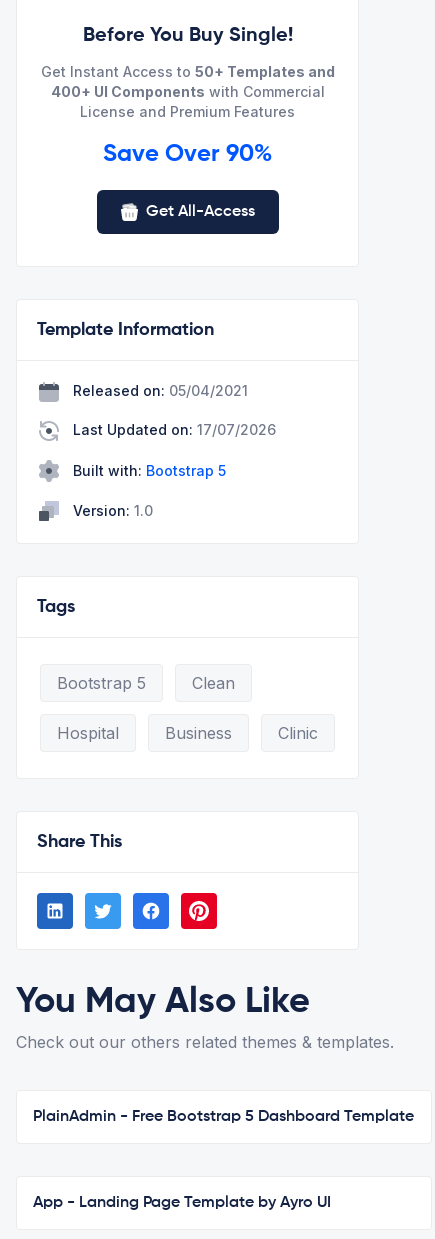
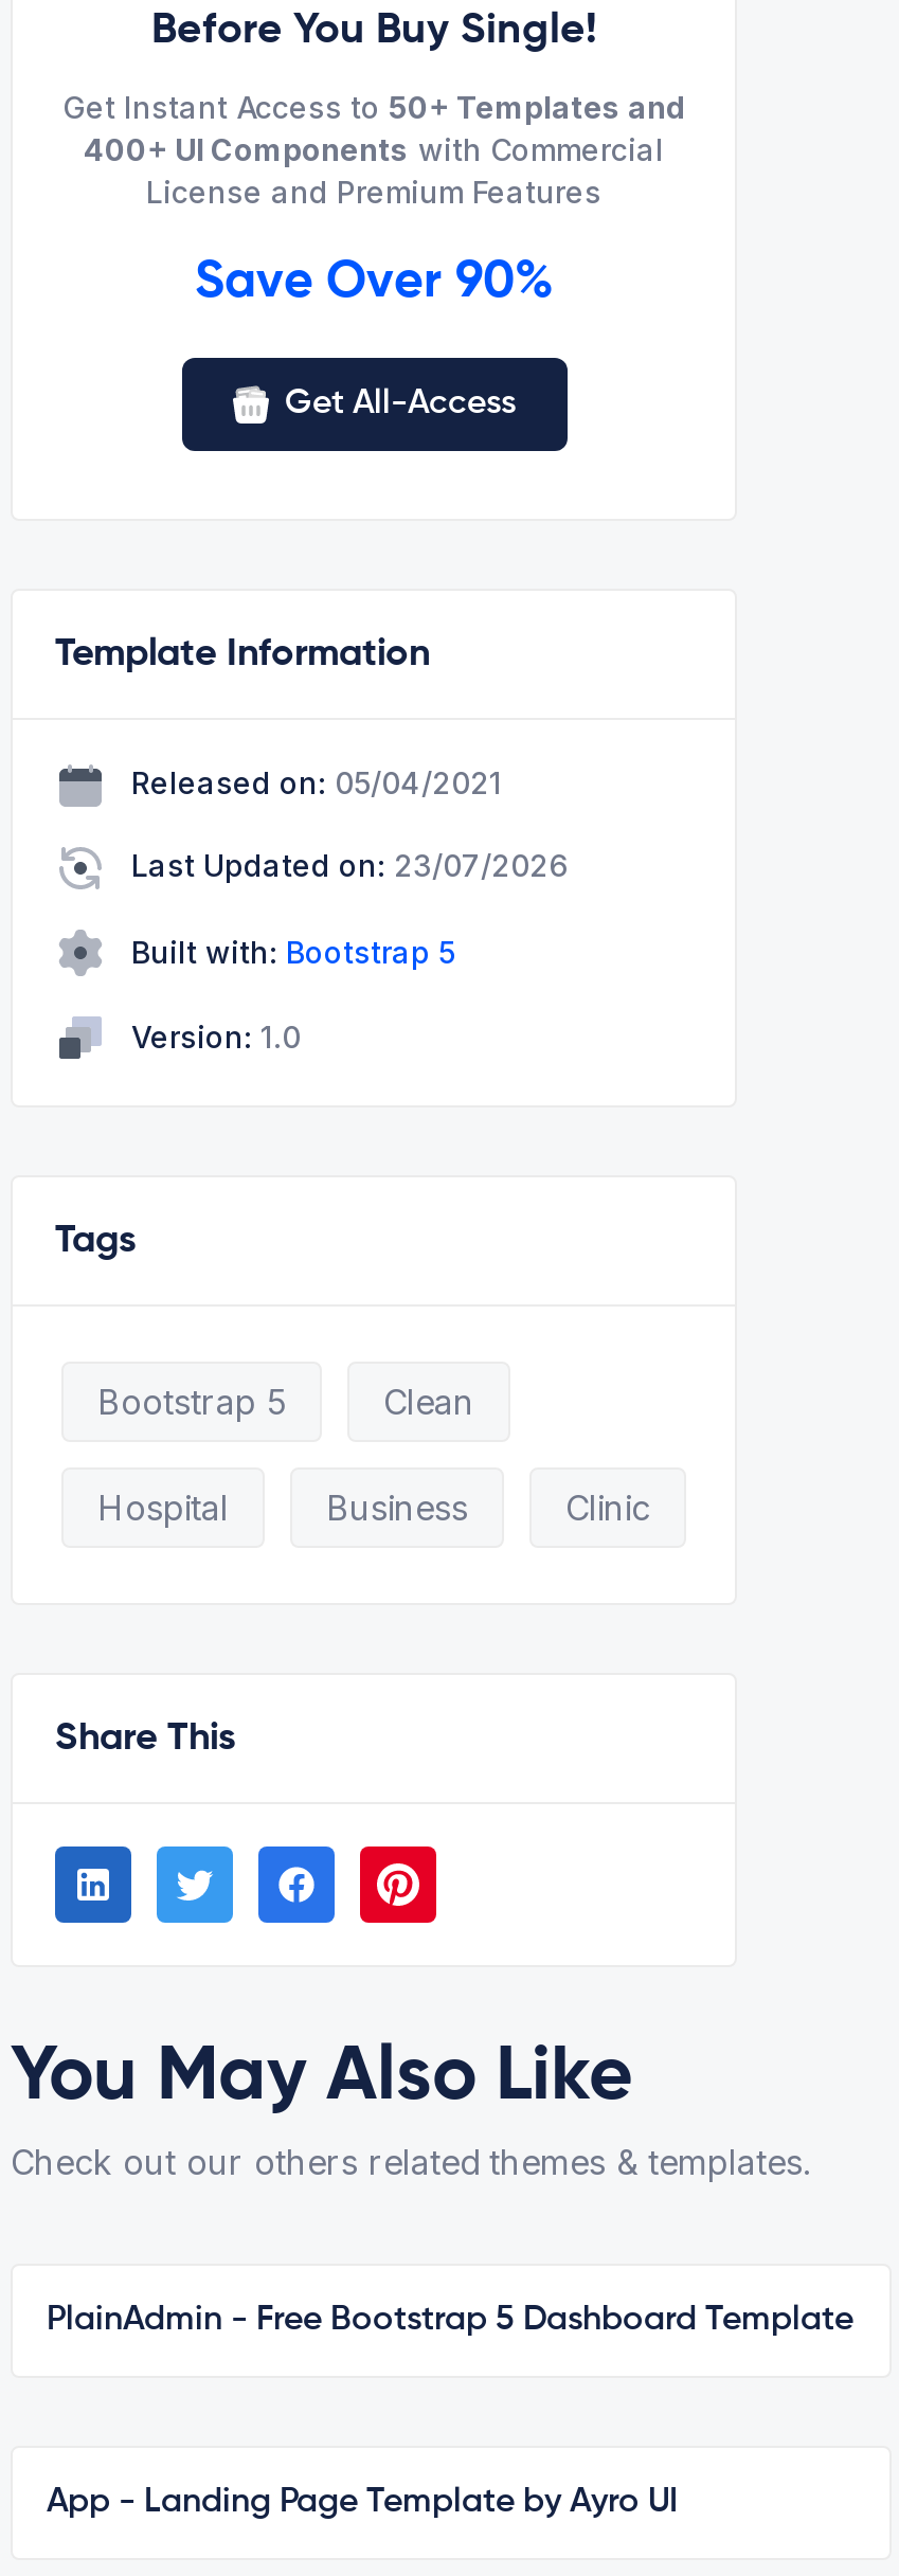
- Last Updated on: 17/07/2026
+ Last Updated on: 23/07/2026
